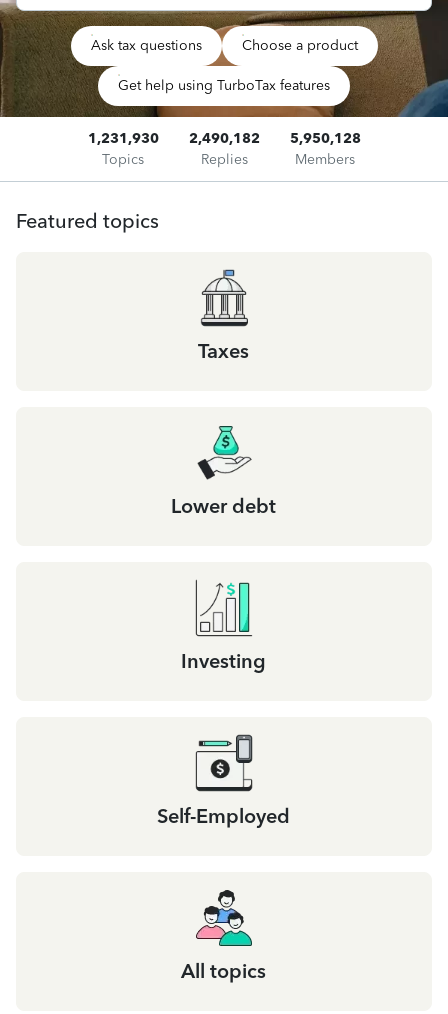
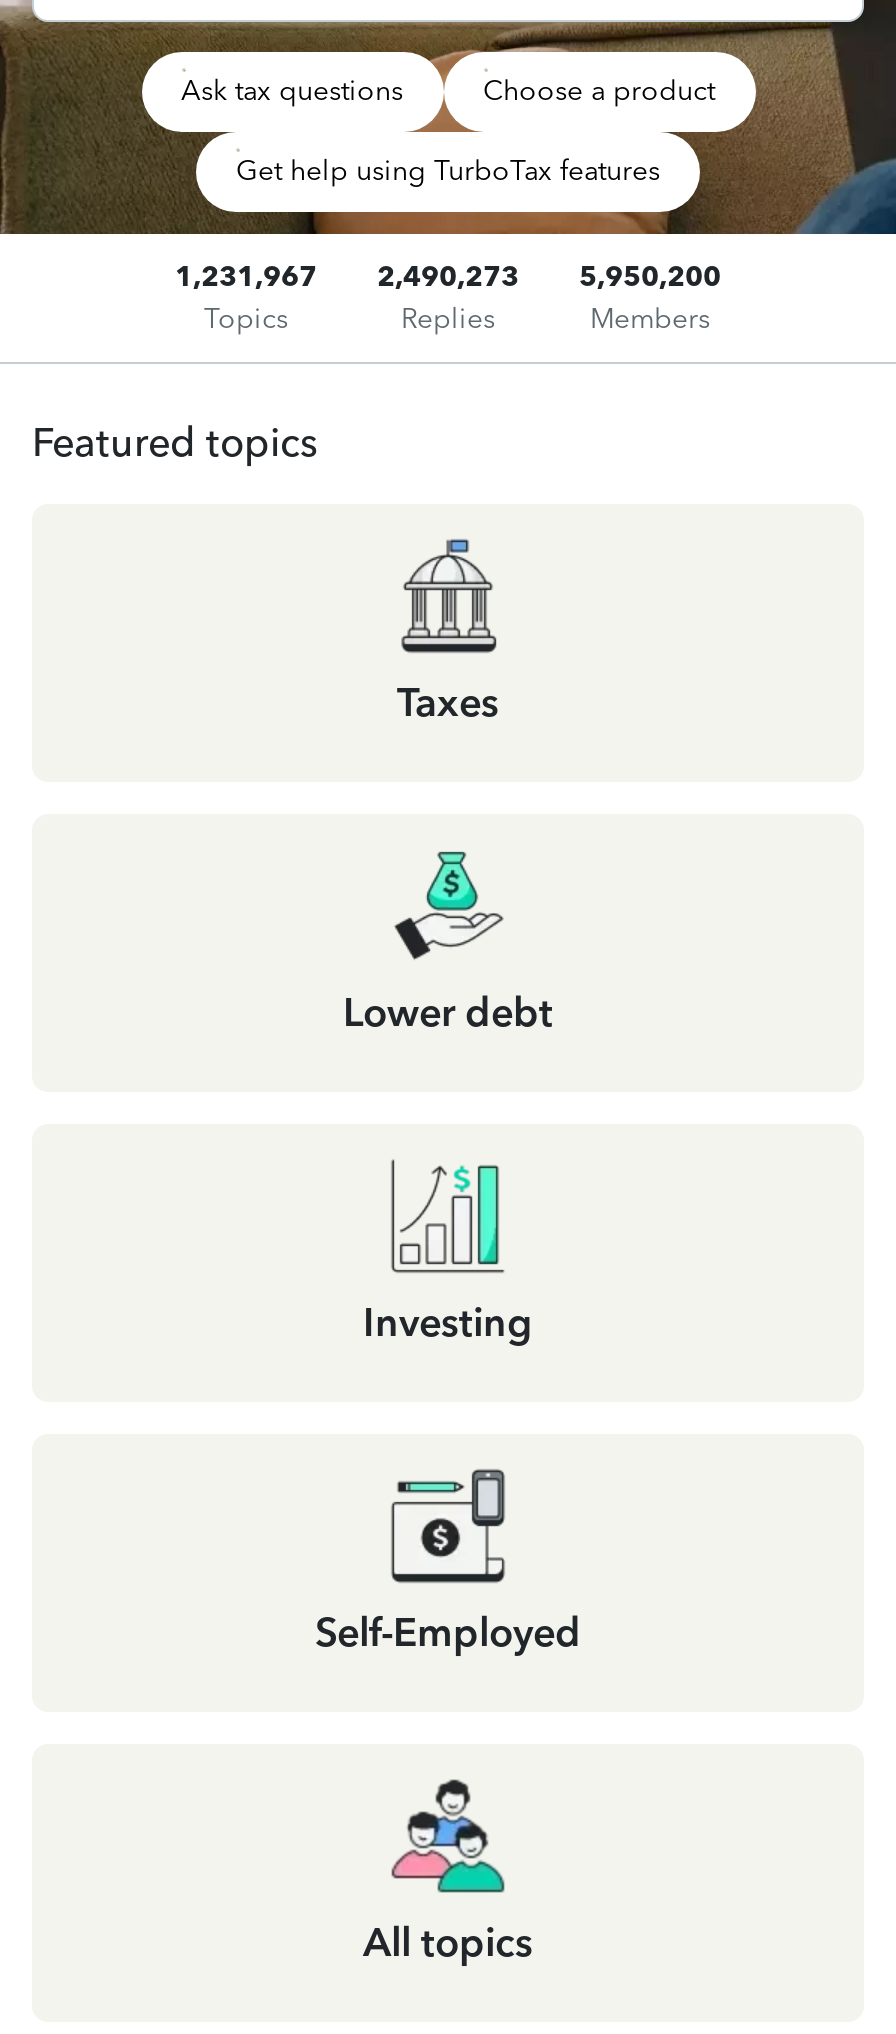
- 1,231,930
+ 1,231,967

- 2,490,182
+ 2,490,273

- 5,950,128
+ 5,950,200
